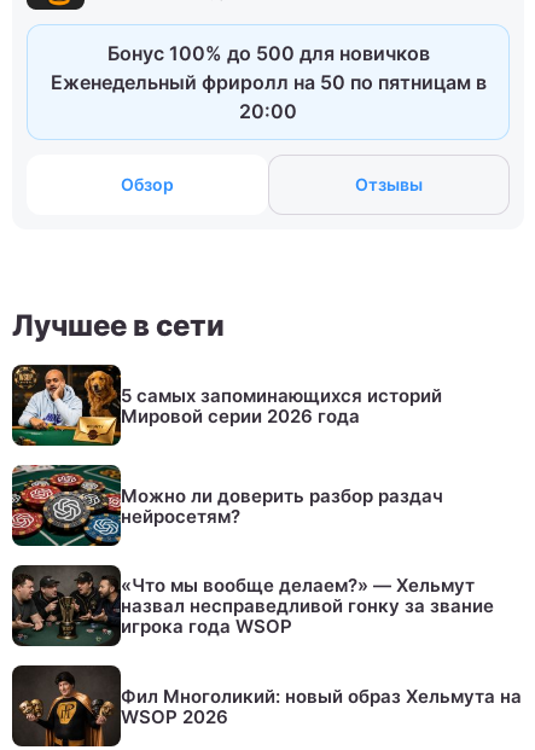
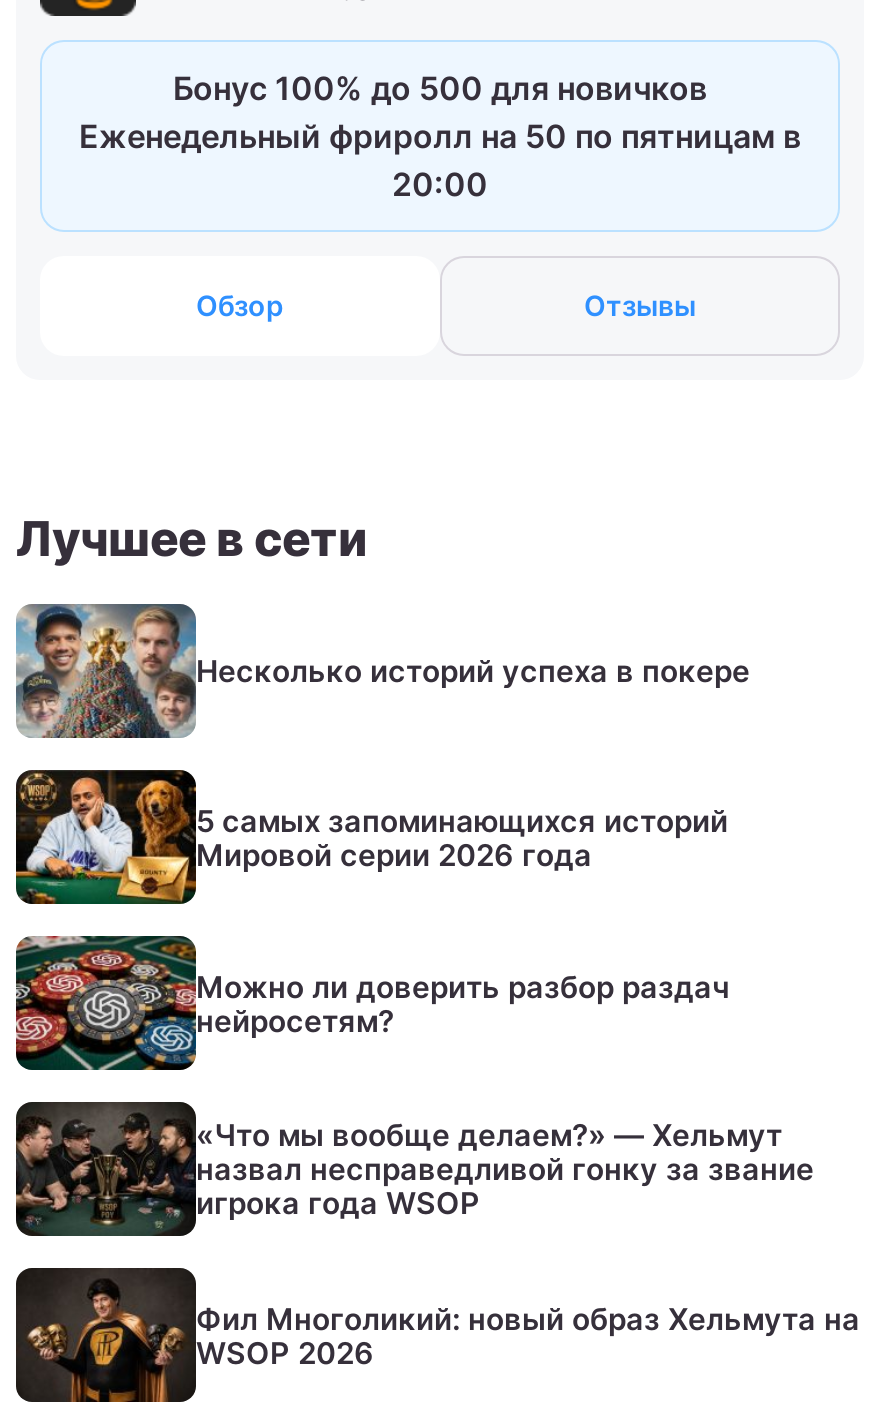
+ [image]
+ Несколько историй успеха в покере
